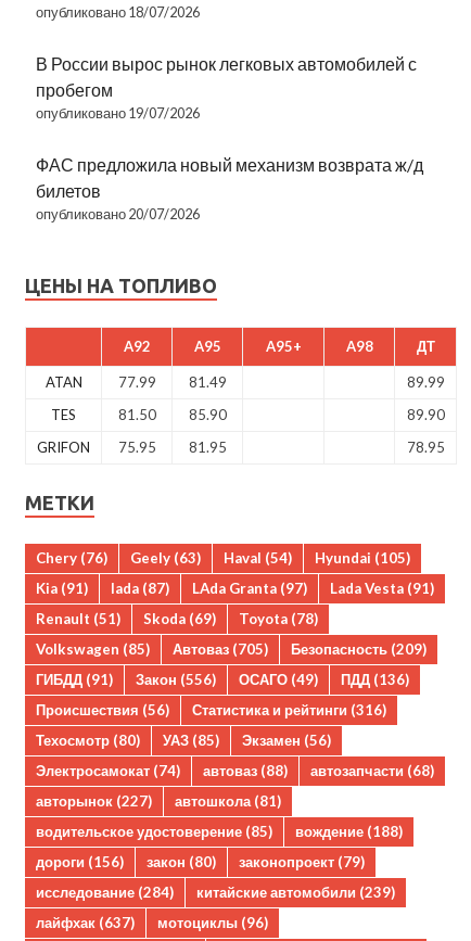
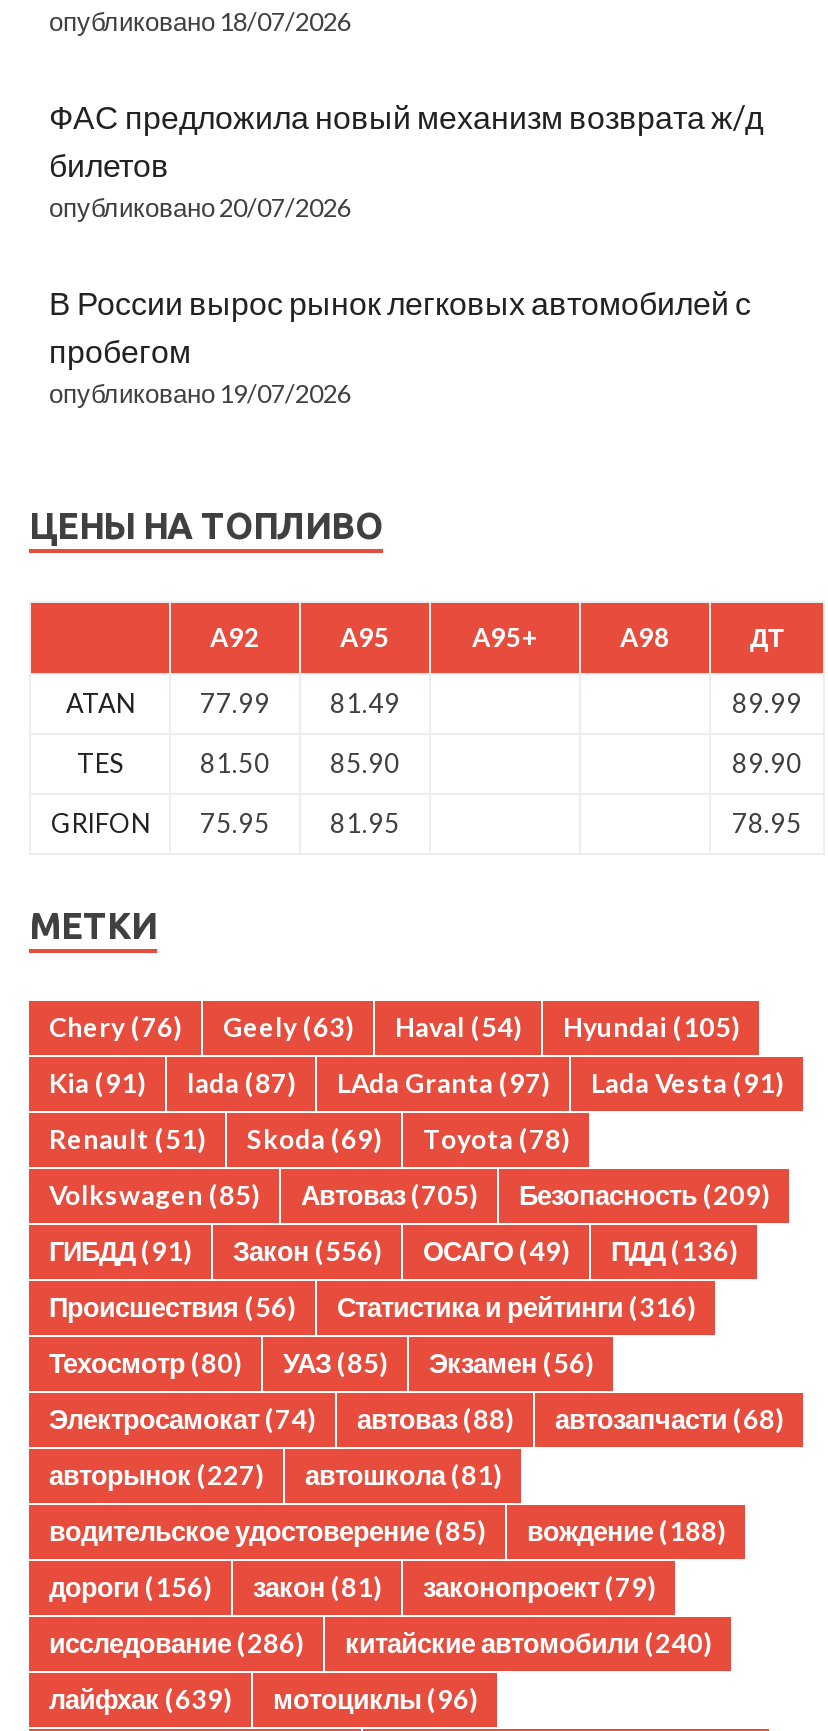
moved down: В России вырос рынок легковых автомобилей с | пробегом | опубликовано 19/07/2026

moved up: ФАС предложила новый механизм возврата ж/д | билетов | опубликовано 20/07/2026

- дороги (156) закон (80) законопроект (79)
+ дороги (156) закон (81) законопроект (79)

- исследование (284)
+ исследование (286)

- китайские автомобили (239)
+ китайские автомобили (240)

- лайфхак (637) мотоциклы (96)
+ лайфхак (639) мотоциклы (96)
